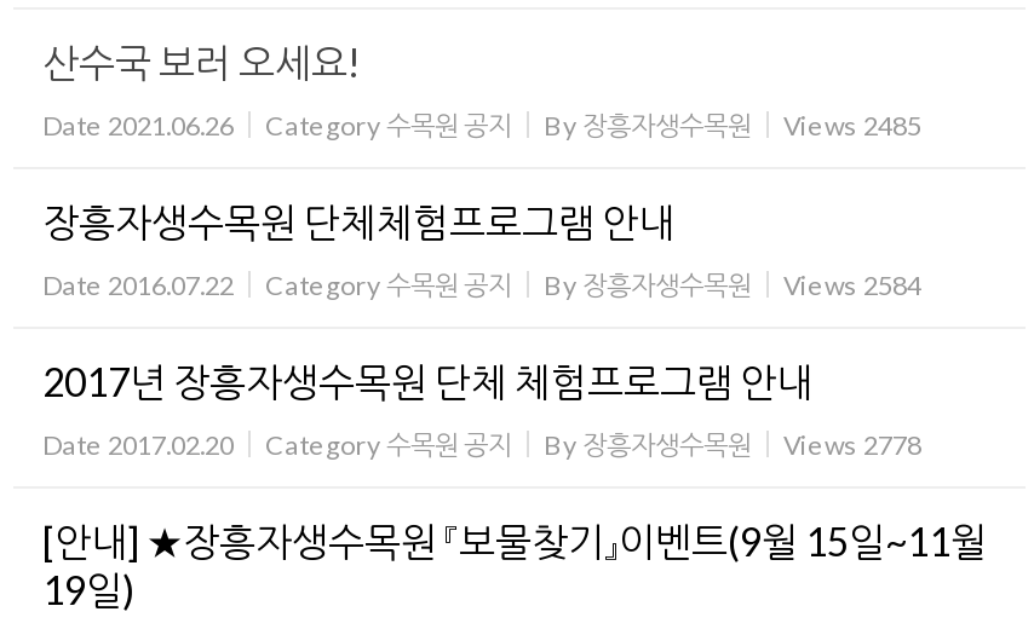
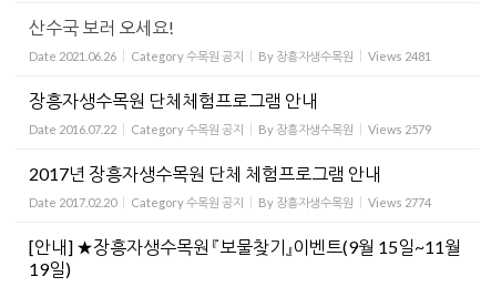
- Date 2021.06.26 Category 수목원 공지 By 장흥자생수목원 Views 2485
+ Date 2021.06.26 Category 수목원 공지 By 장흥자생수목원 Views 2481

- Date 2016.07.22 Category 수목원 공지 By 장흥자생수목원 Views 2584
+ Date 2016.07.22 Category 수목원 공지 By 장흥자생수목원 Views 2579

- Date 2017.02.20 Category 수목원 공지 By 장흥자생수목원 Views 2778
+ Date 2017.02.20 Category 수목원 공지 By 장흥자생수목원 Views 2774
